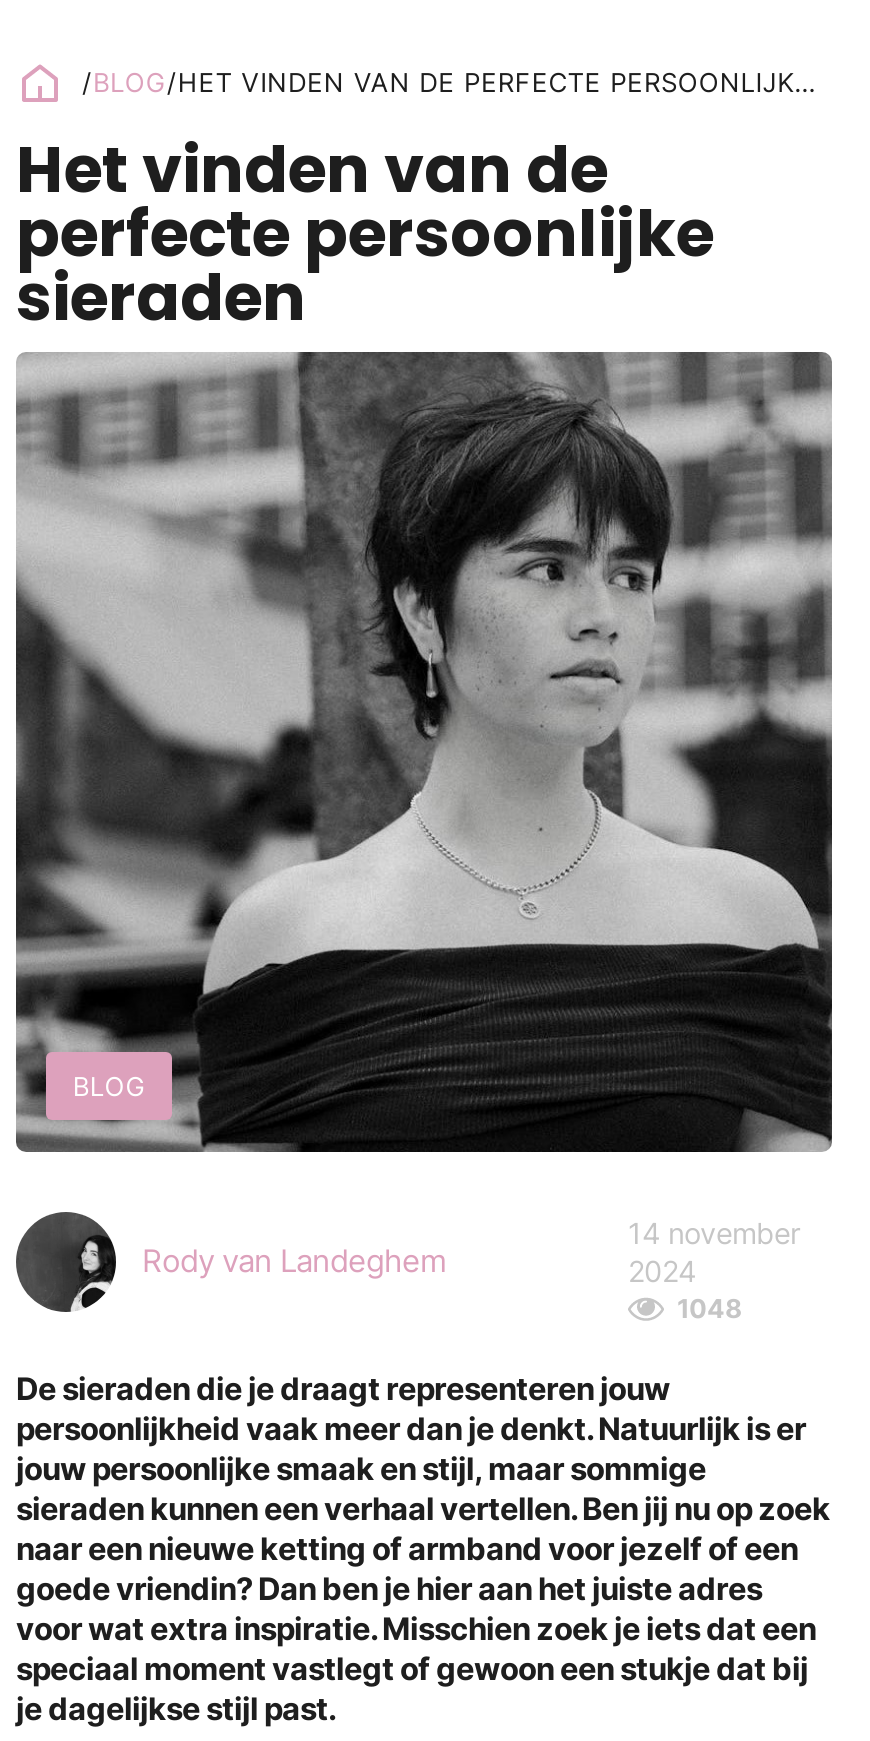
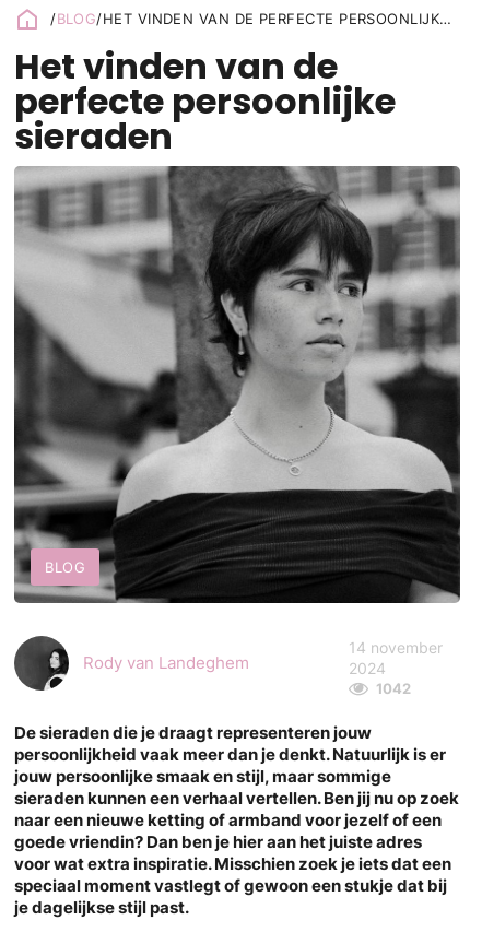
- 1048
+ 1042
